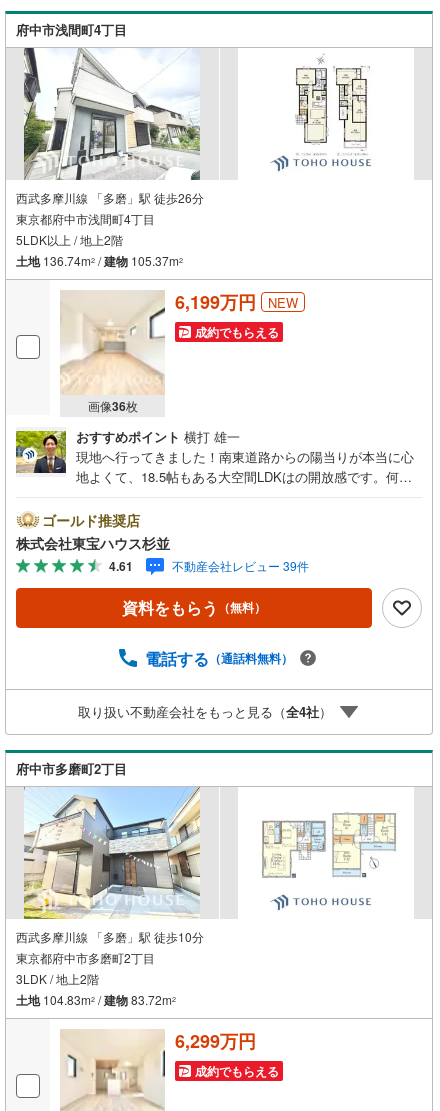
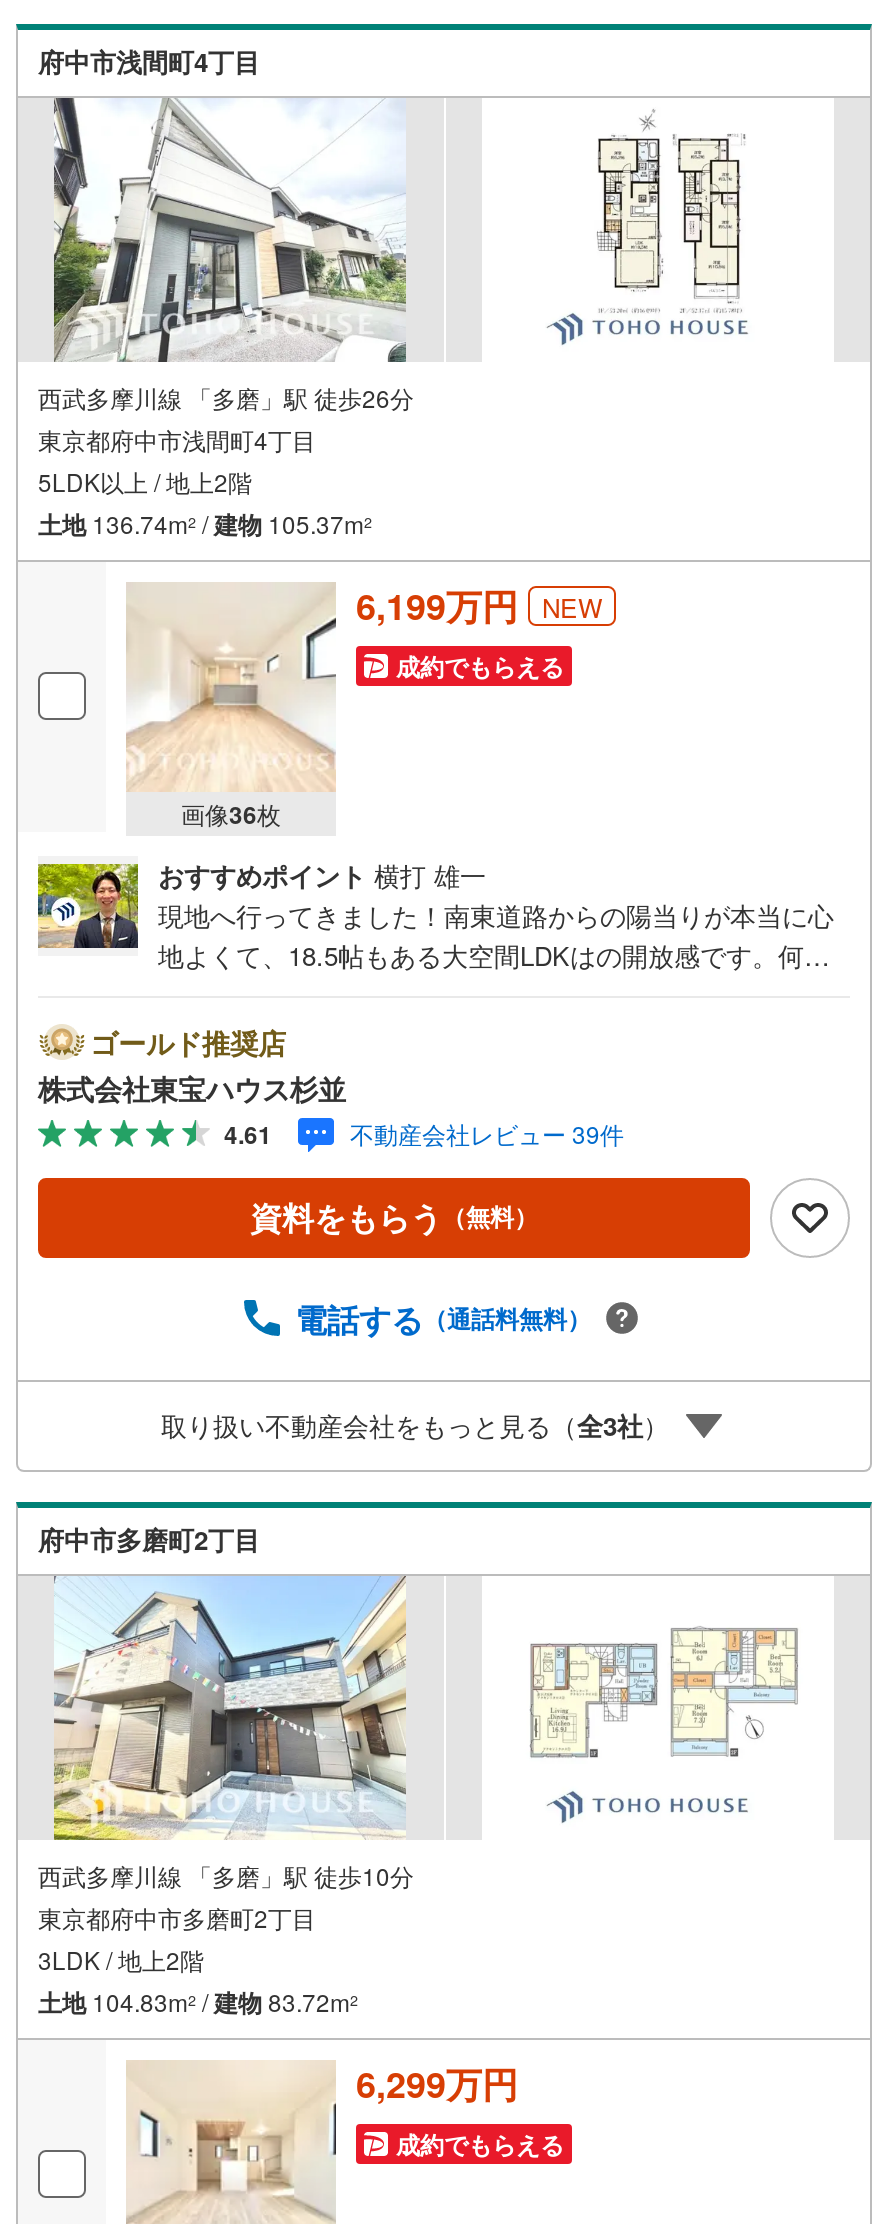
- 取り扱い不動産会社をもっと見る（全4社）
+ 取り扱い不動産会社をもっと見る（全3社）
